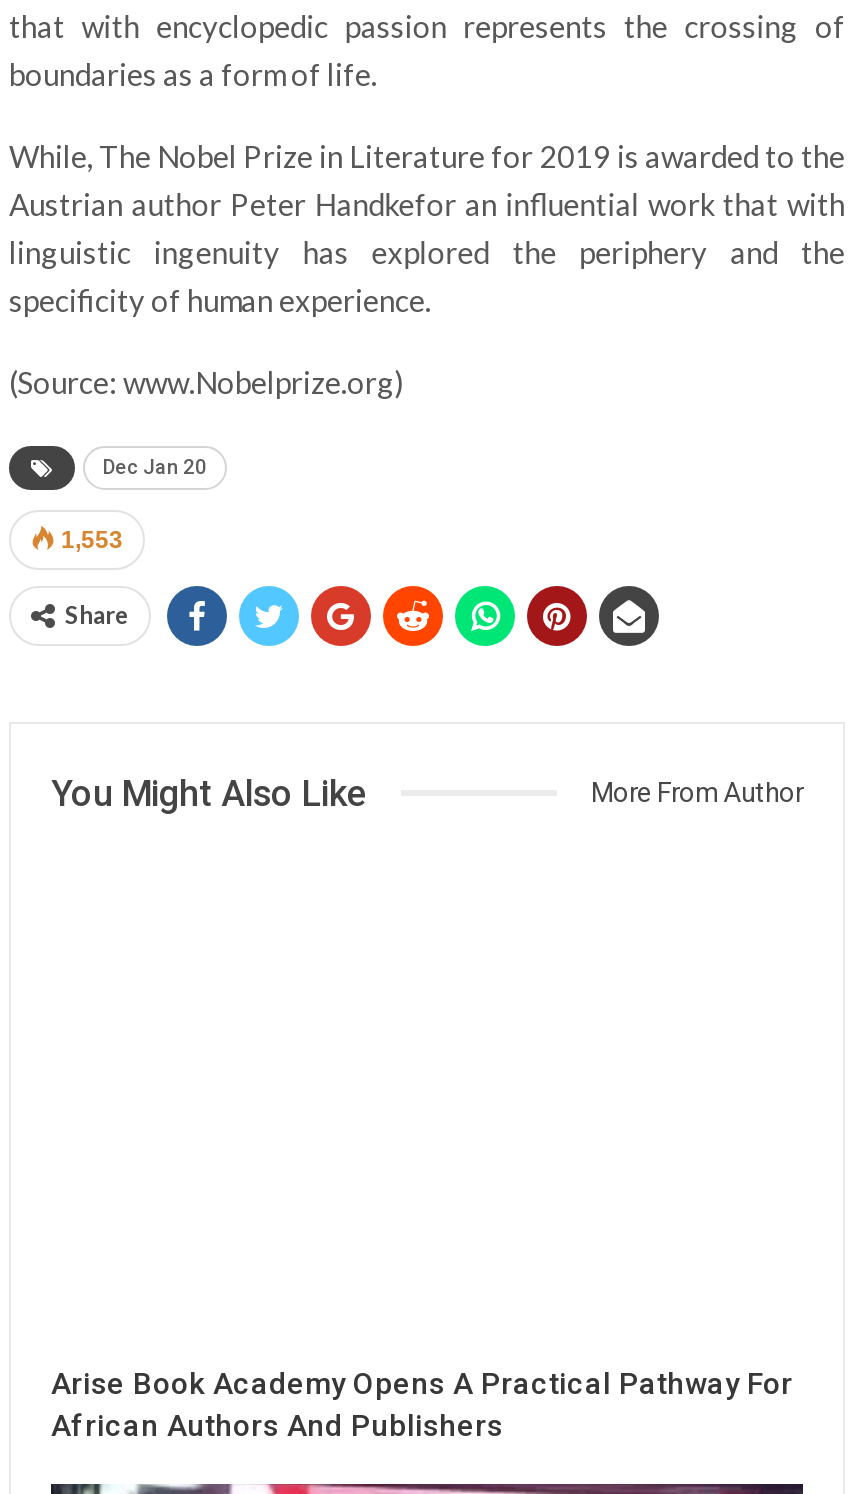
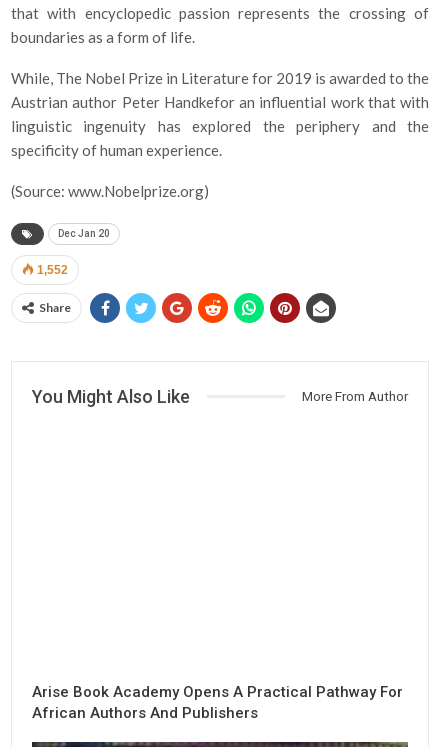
- 1,553
+ 1,552
